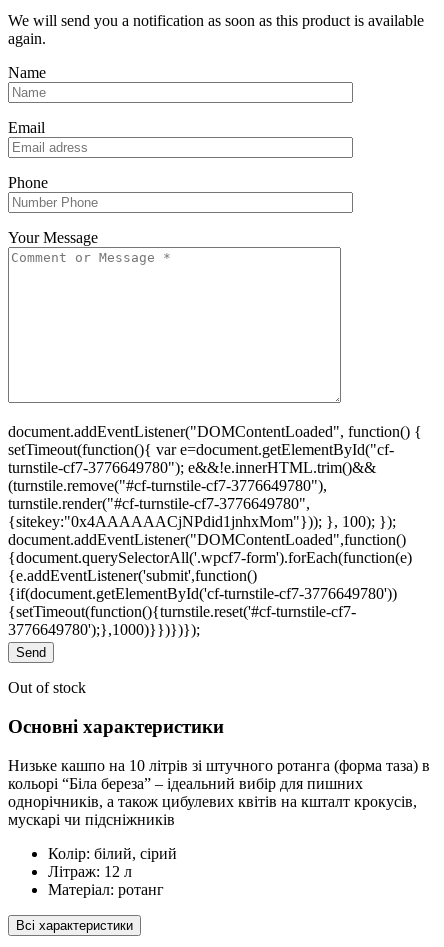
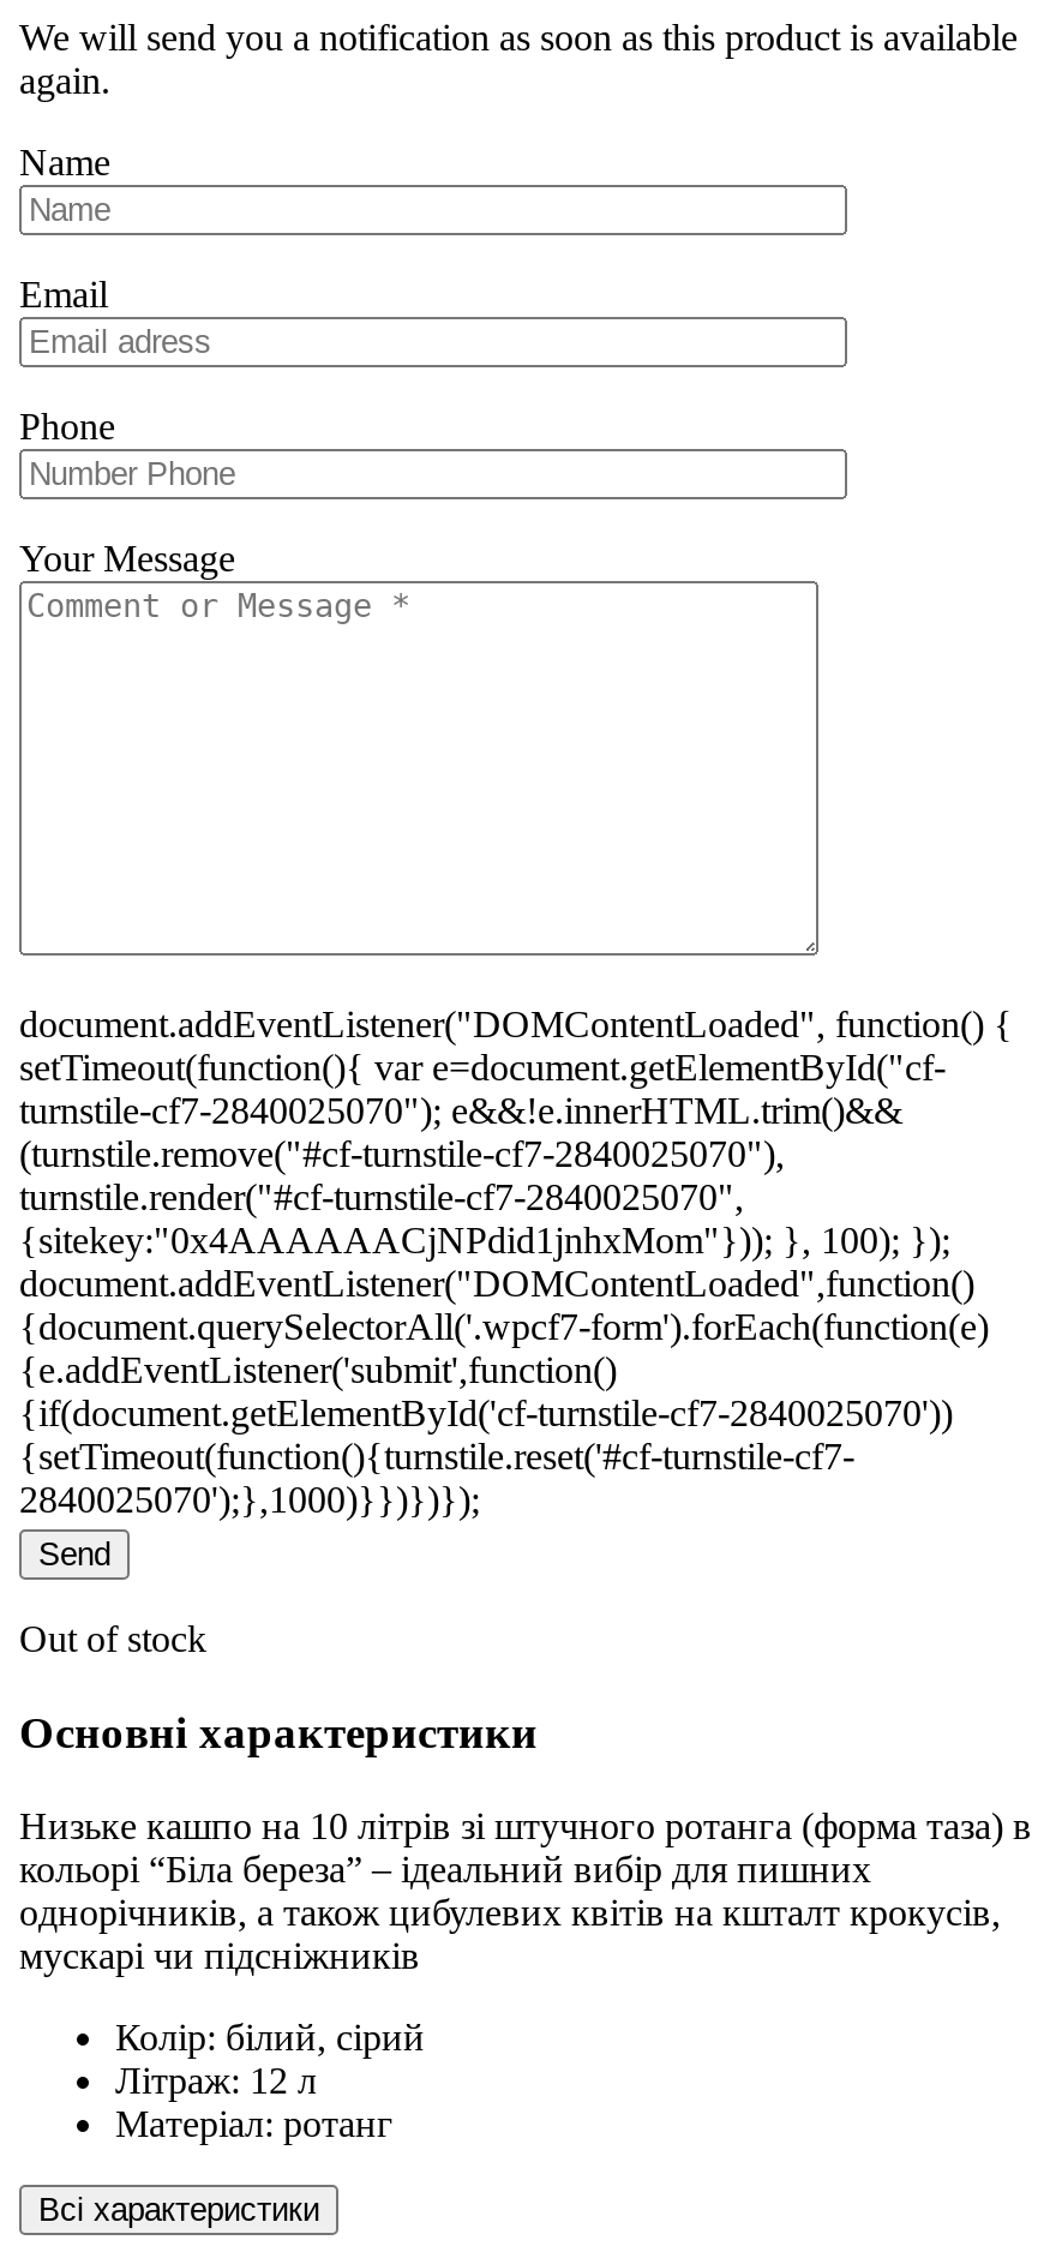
- turnstile-cf7-3776649780"); e&&!e.innerHTML.trim()&&
- (turnstile.remove("#cf-turnstile-cf7-3776649780"),
- turnstile.render("#cf-turnstile-cf7-3776649780",
+ turnstile-cf7-2840025070"); e&&!e.innerHTML.trim()&&
+ (turnstile.remove("#cf-turnstile-cf7-2840025070"),
+ turnstile.render("#cf-turnstile-cf7-2840025070",

- {if(document.getElementById('cf-turnstile-cf7-3776649780'))
+ {if(document.getElementById('cf-turnstile-cf7-2840025070'))

- 3776649780');},1000)}})})});
+ 2840025070');},1000)}})})});
